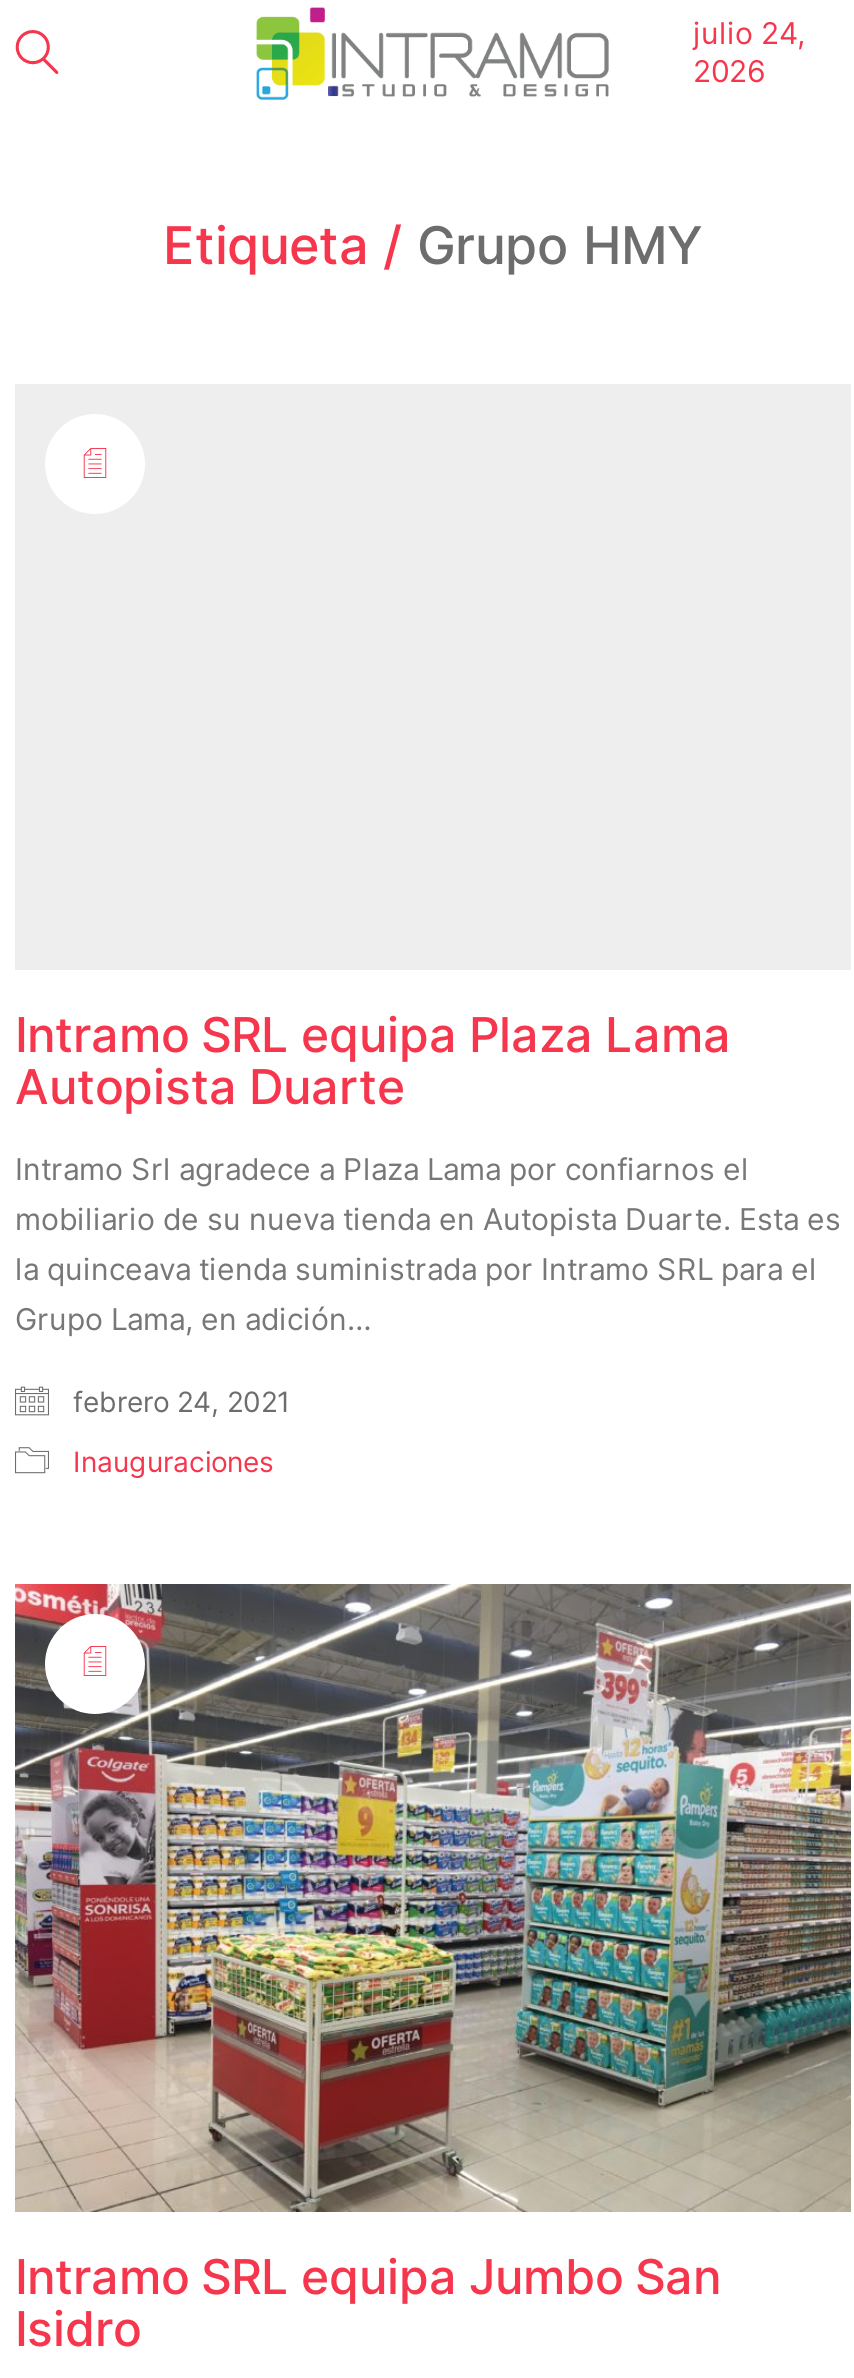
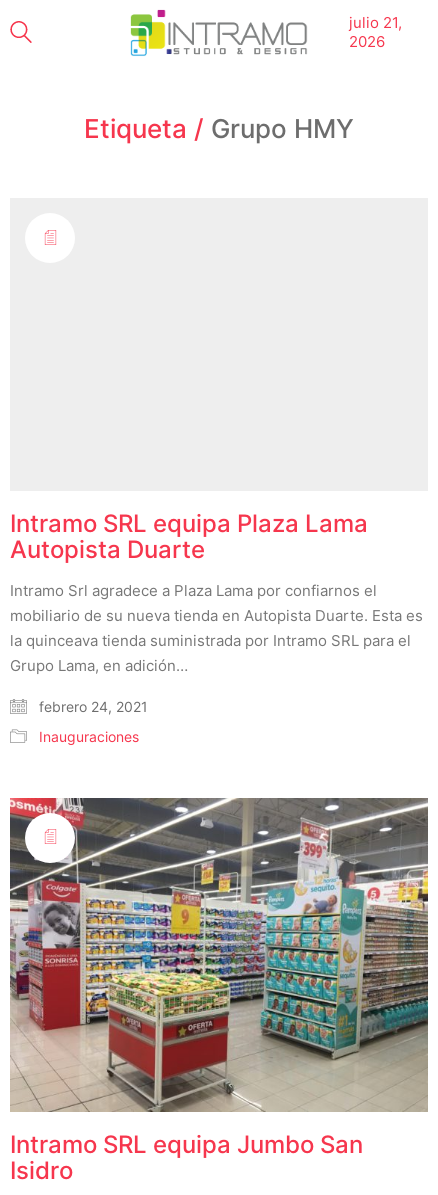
- julio 24,
+ julio 21,
